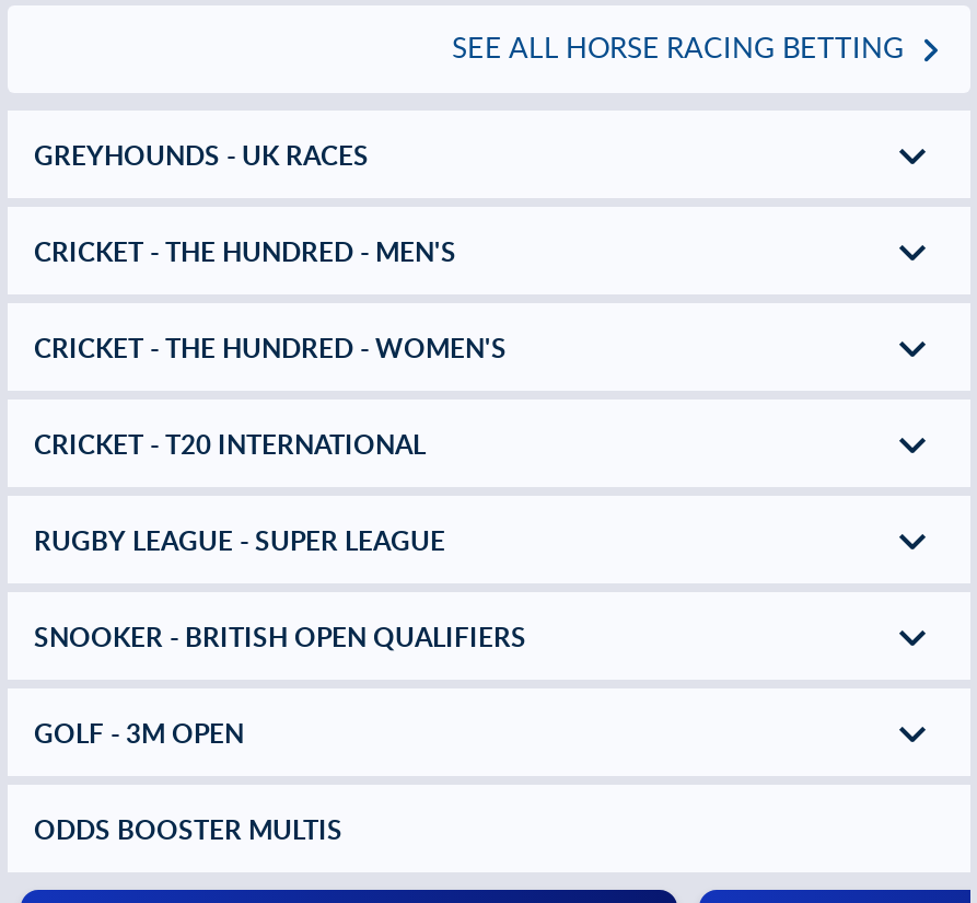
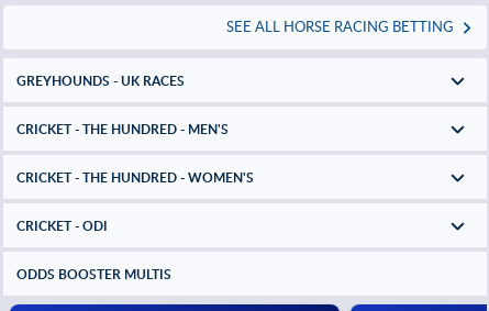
- CRICKET - T20 INTERNATIONAL
- RUGBY LEAGUE - SUPER LEAGUE
- SNOOKER - BRITISH OPEN QUALIFIERS
- GOLF - 3M OPEN
+ CRICKET - ODI
